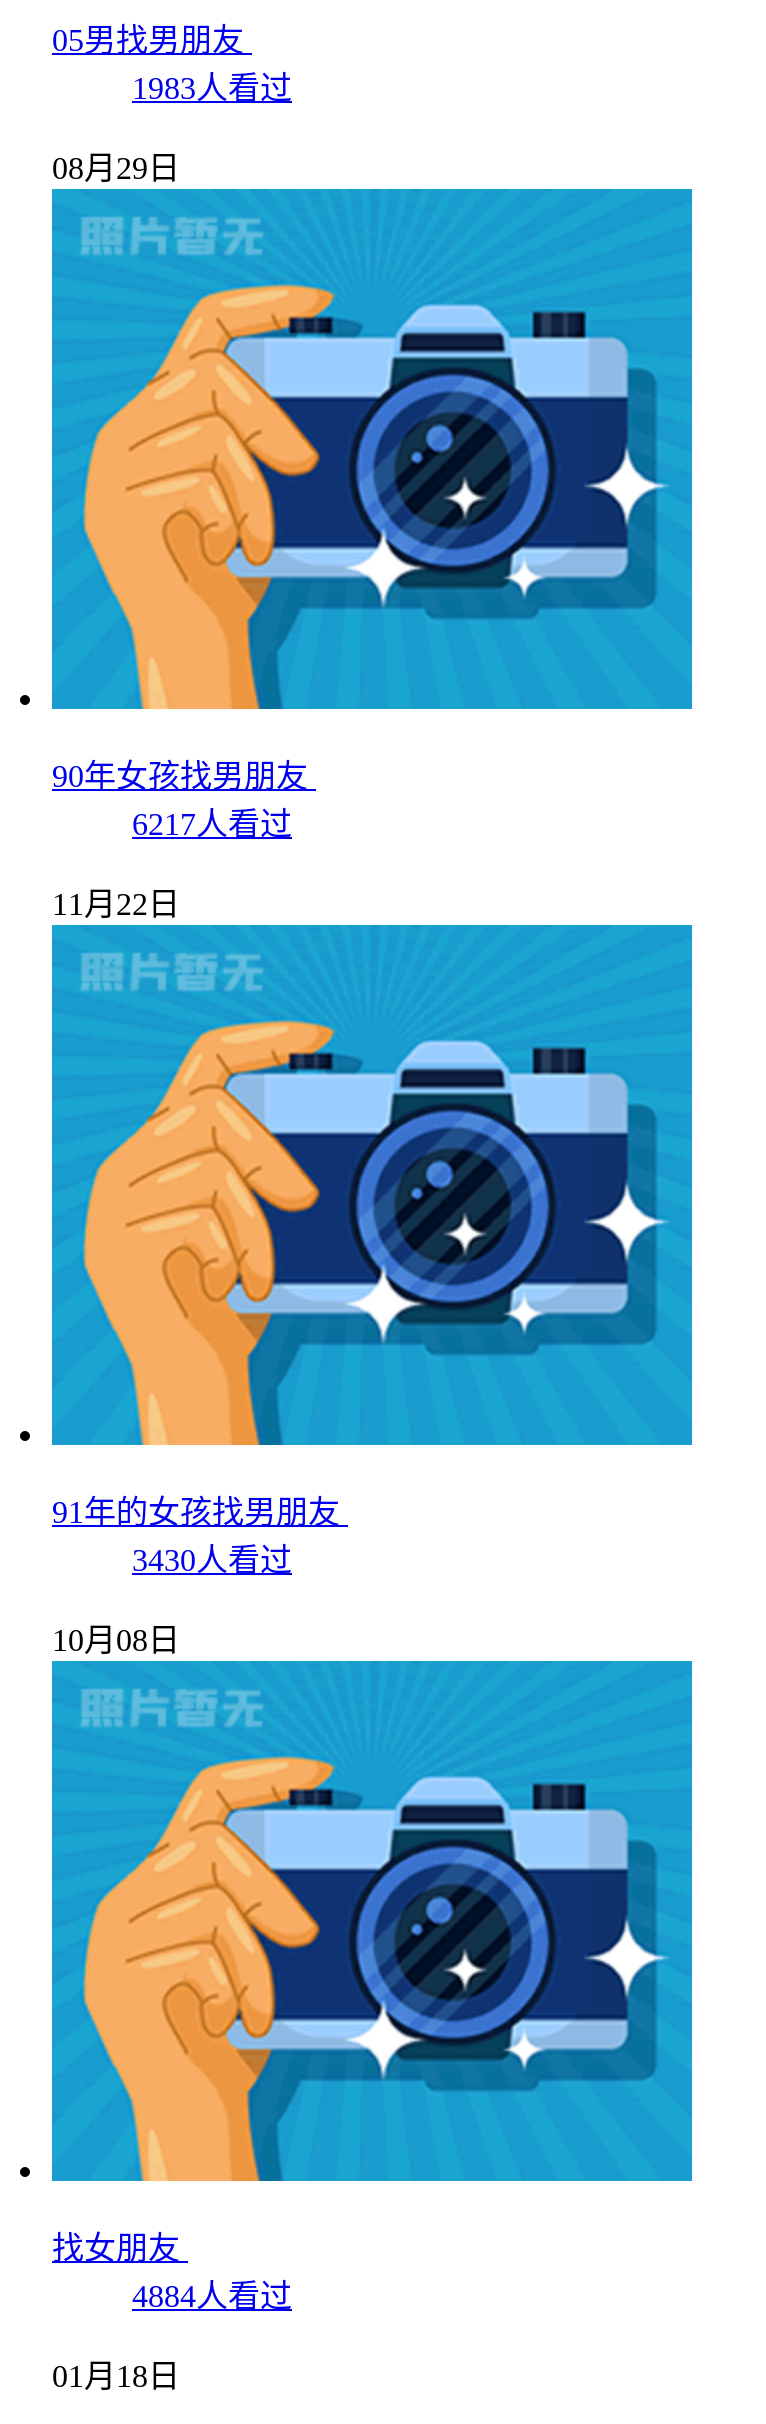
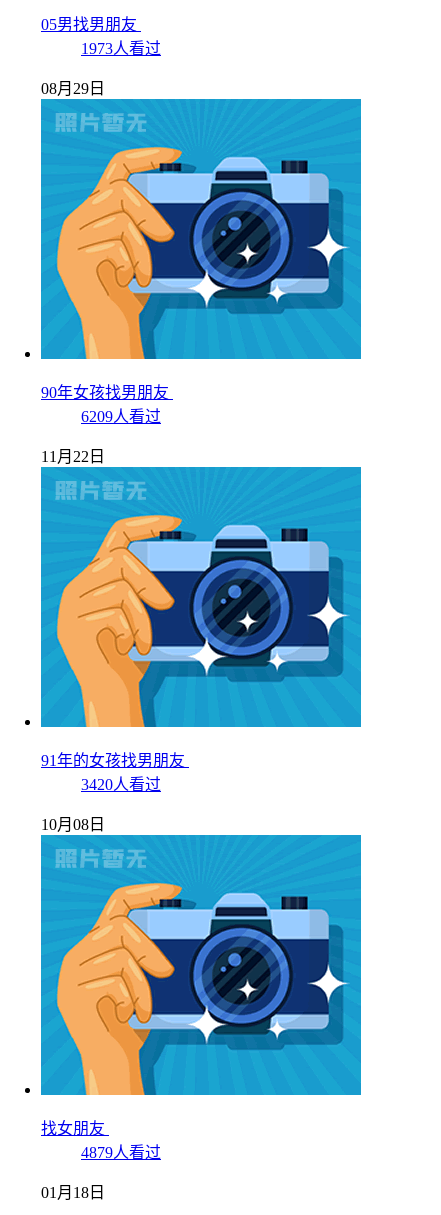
- 1983人看过
+ 1973人看过

- 6217人看过
+ 6209人看过

- 3430人看过
+ 3420人看过

- 4884人看过
+ 4879人看过
